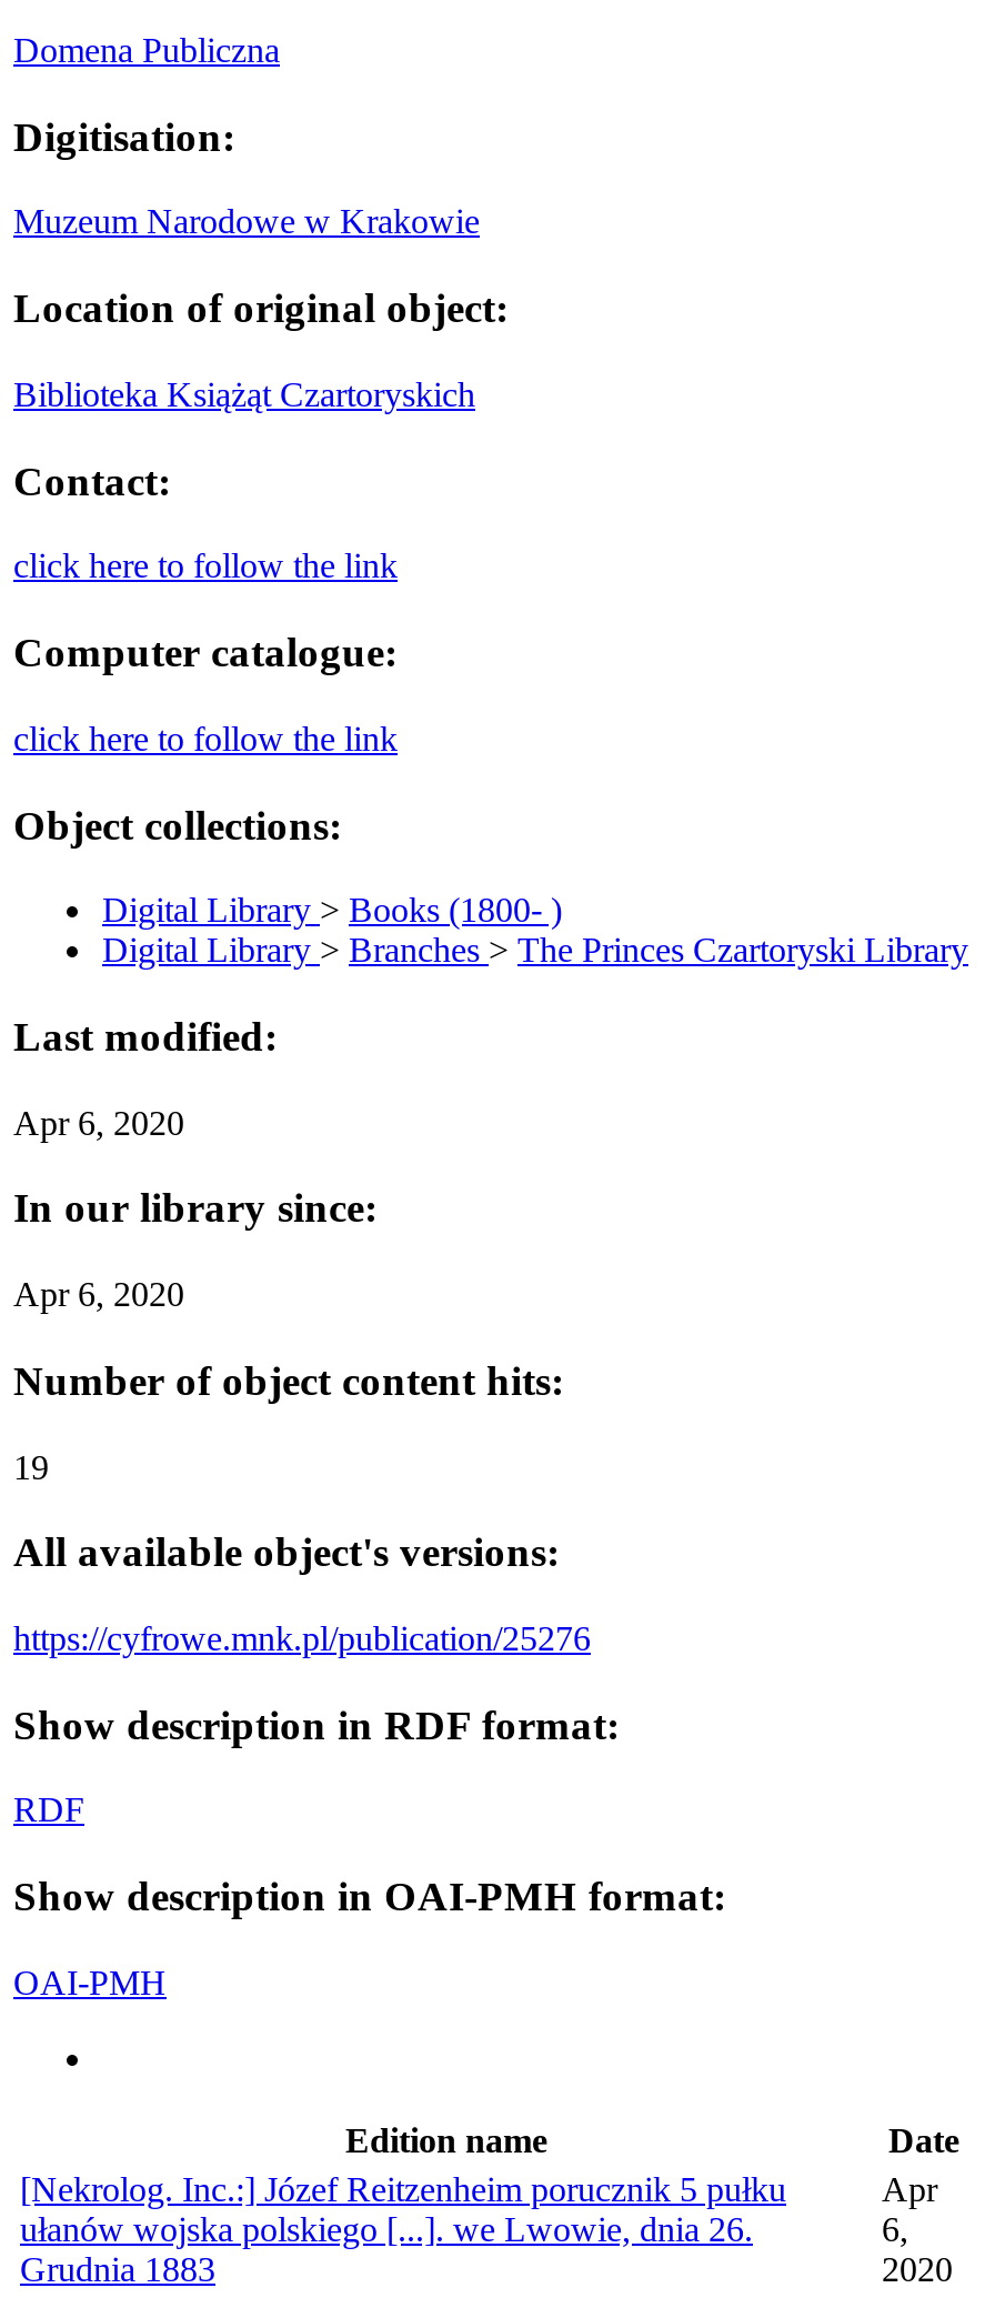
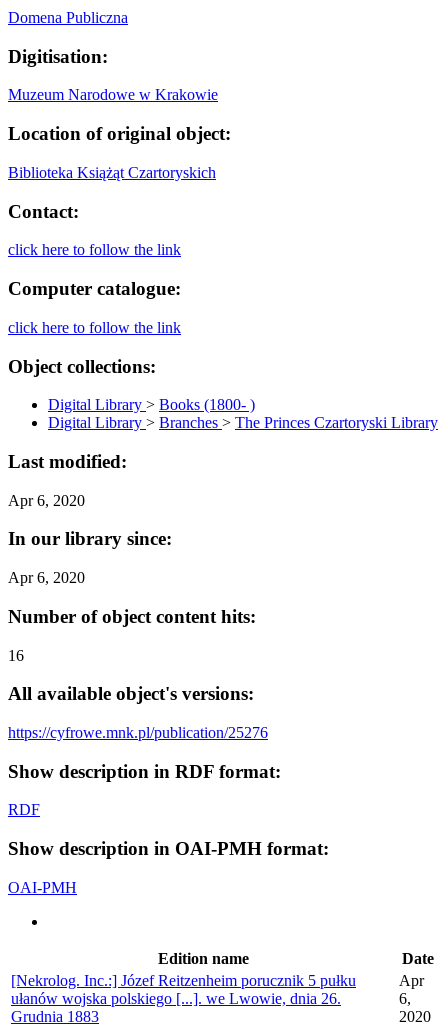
- 19
+ 16
